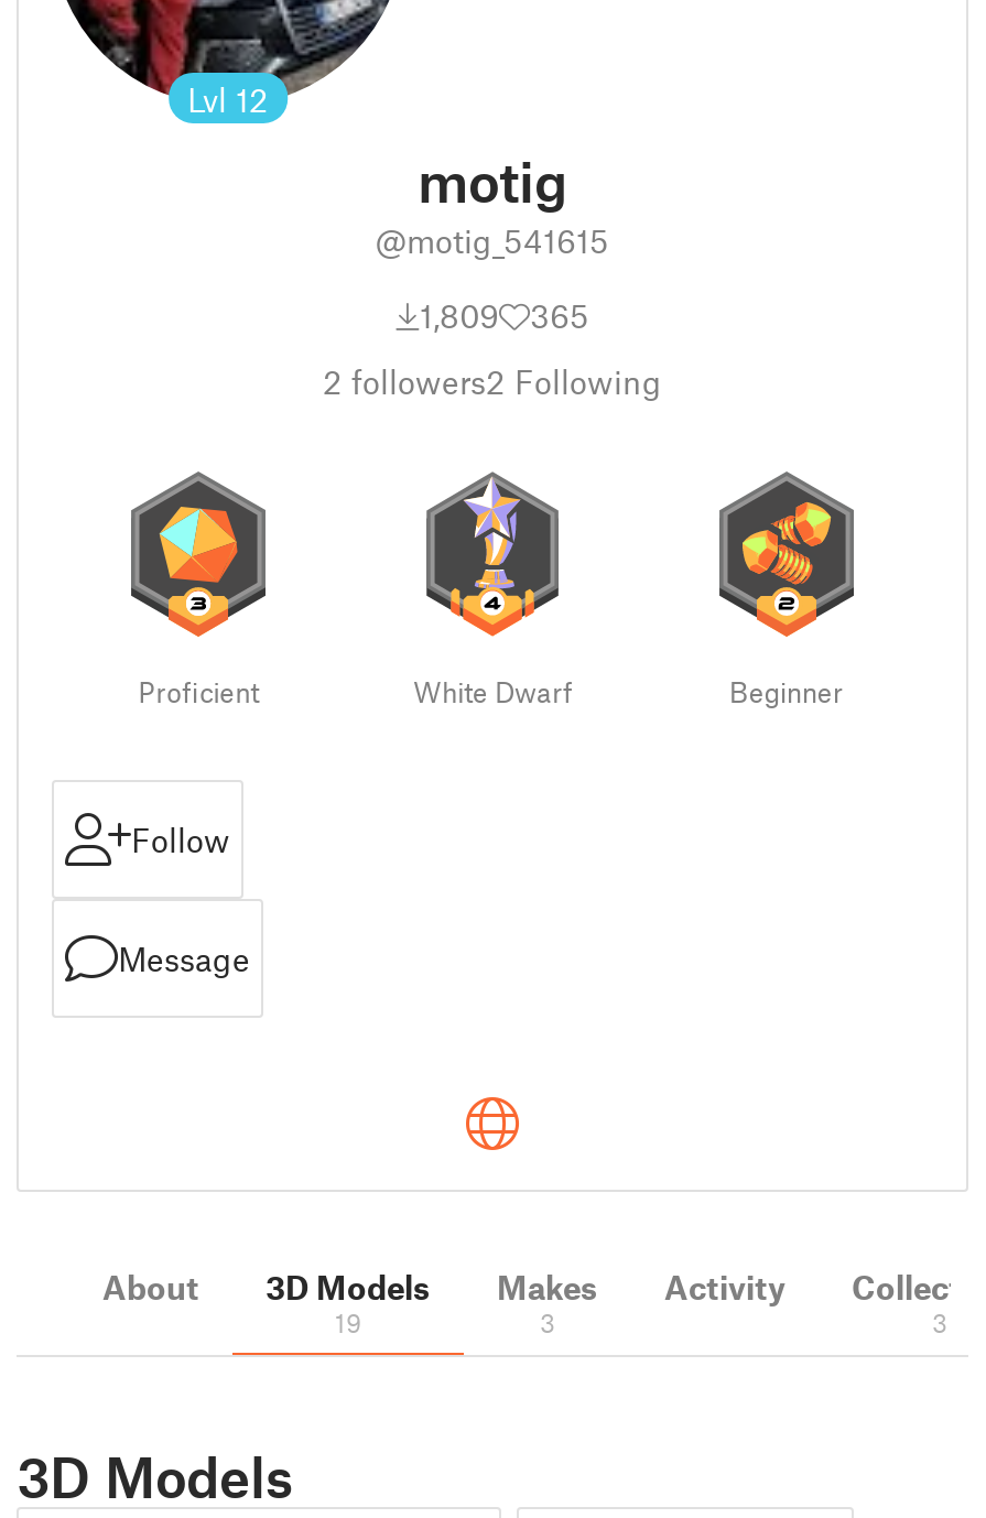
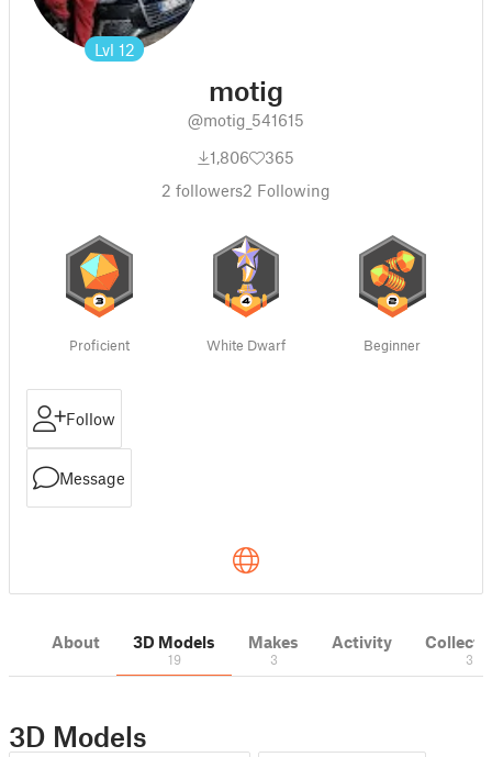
- 1,809 365
+ 1,806 365
